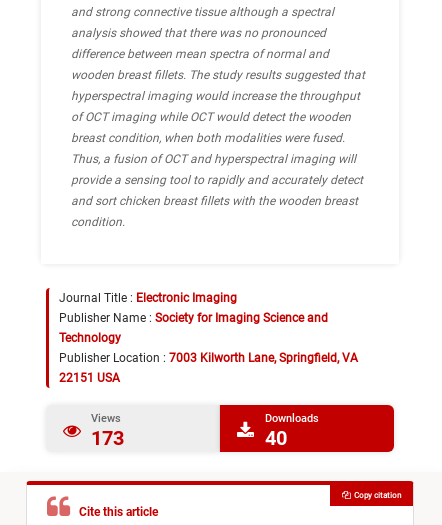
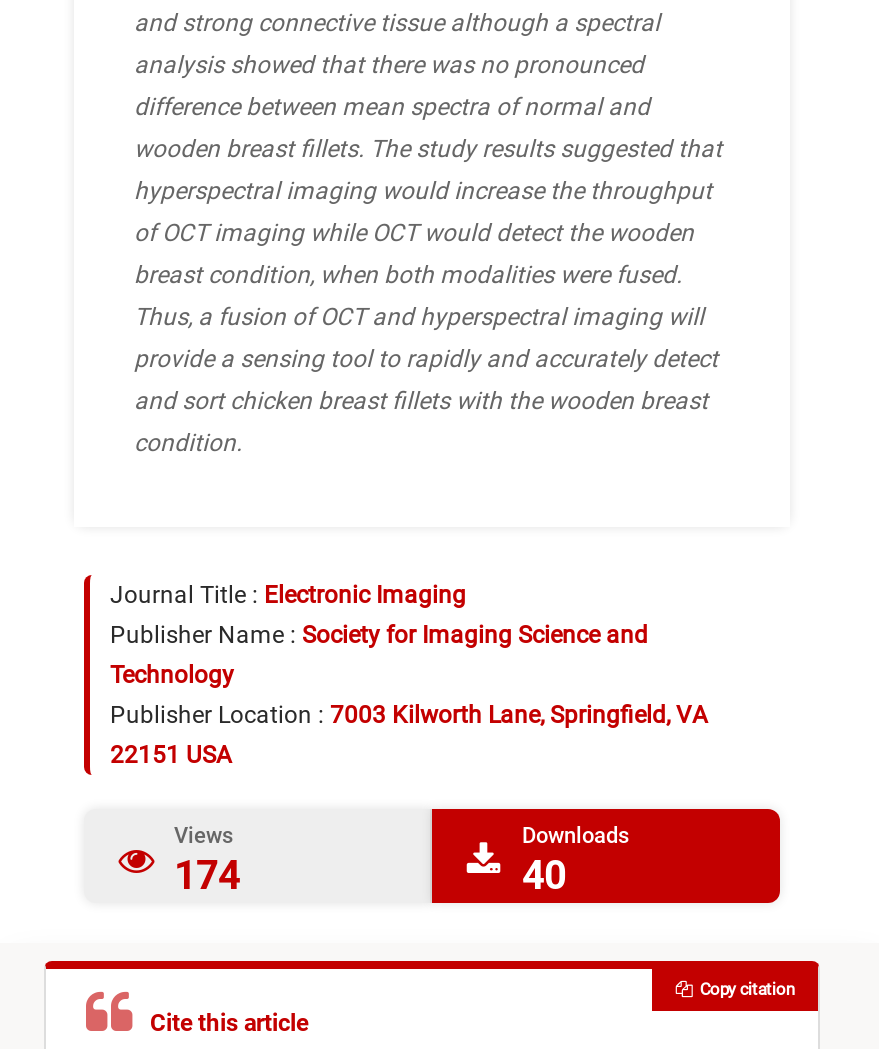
- 173
+ 174
